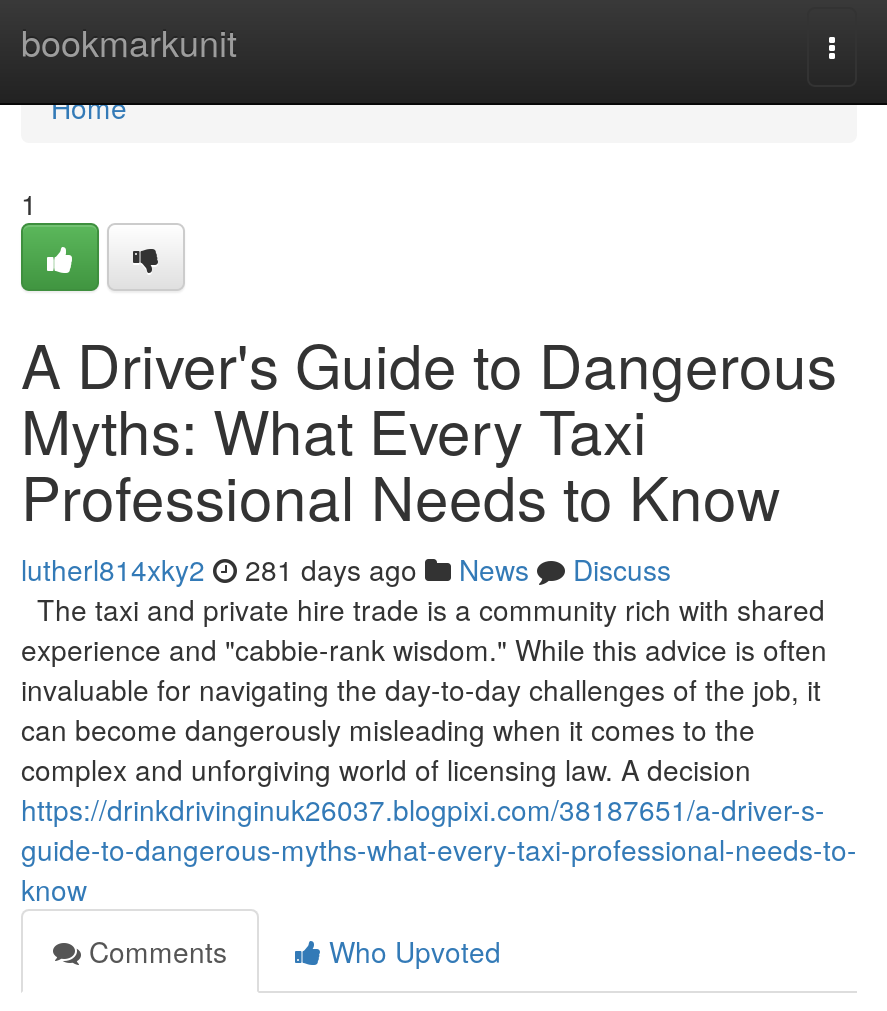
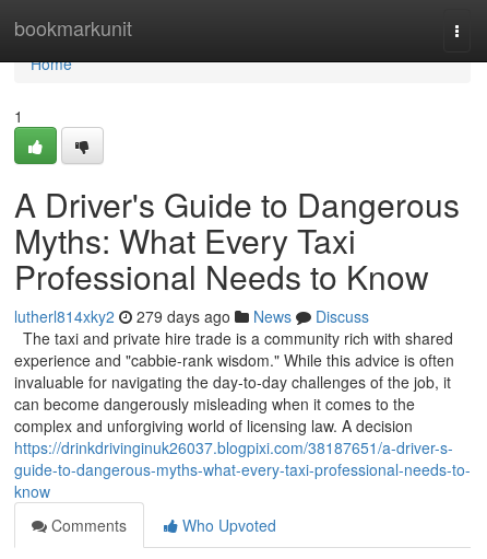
- lutherl814xky2 281 days ago News Discuss
+ lutherl814xky2 279 days ago News Discuss
